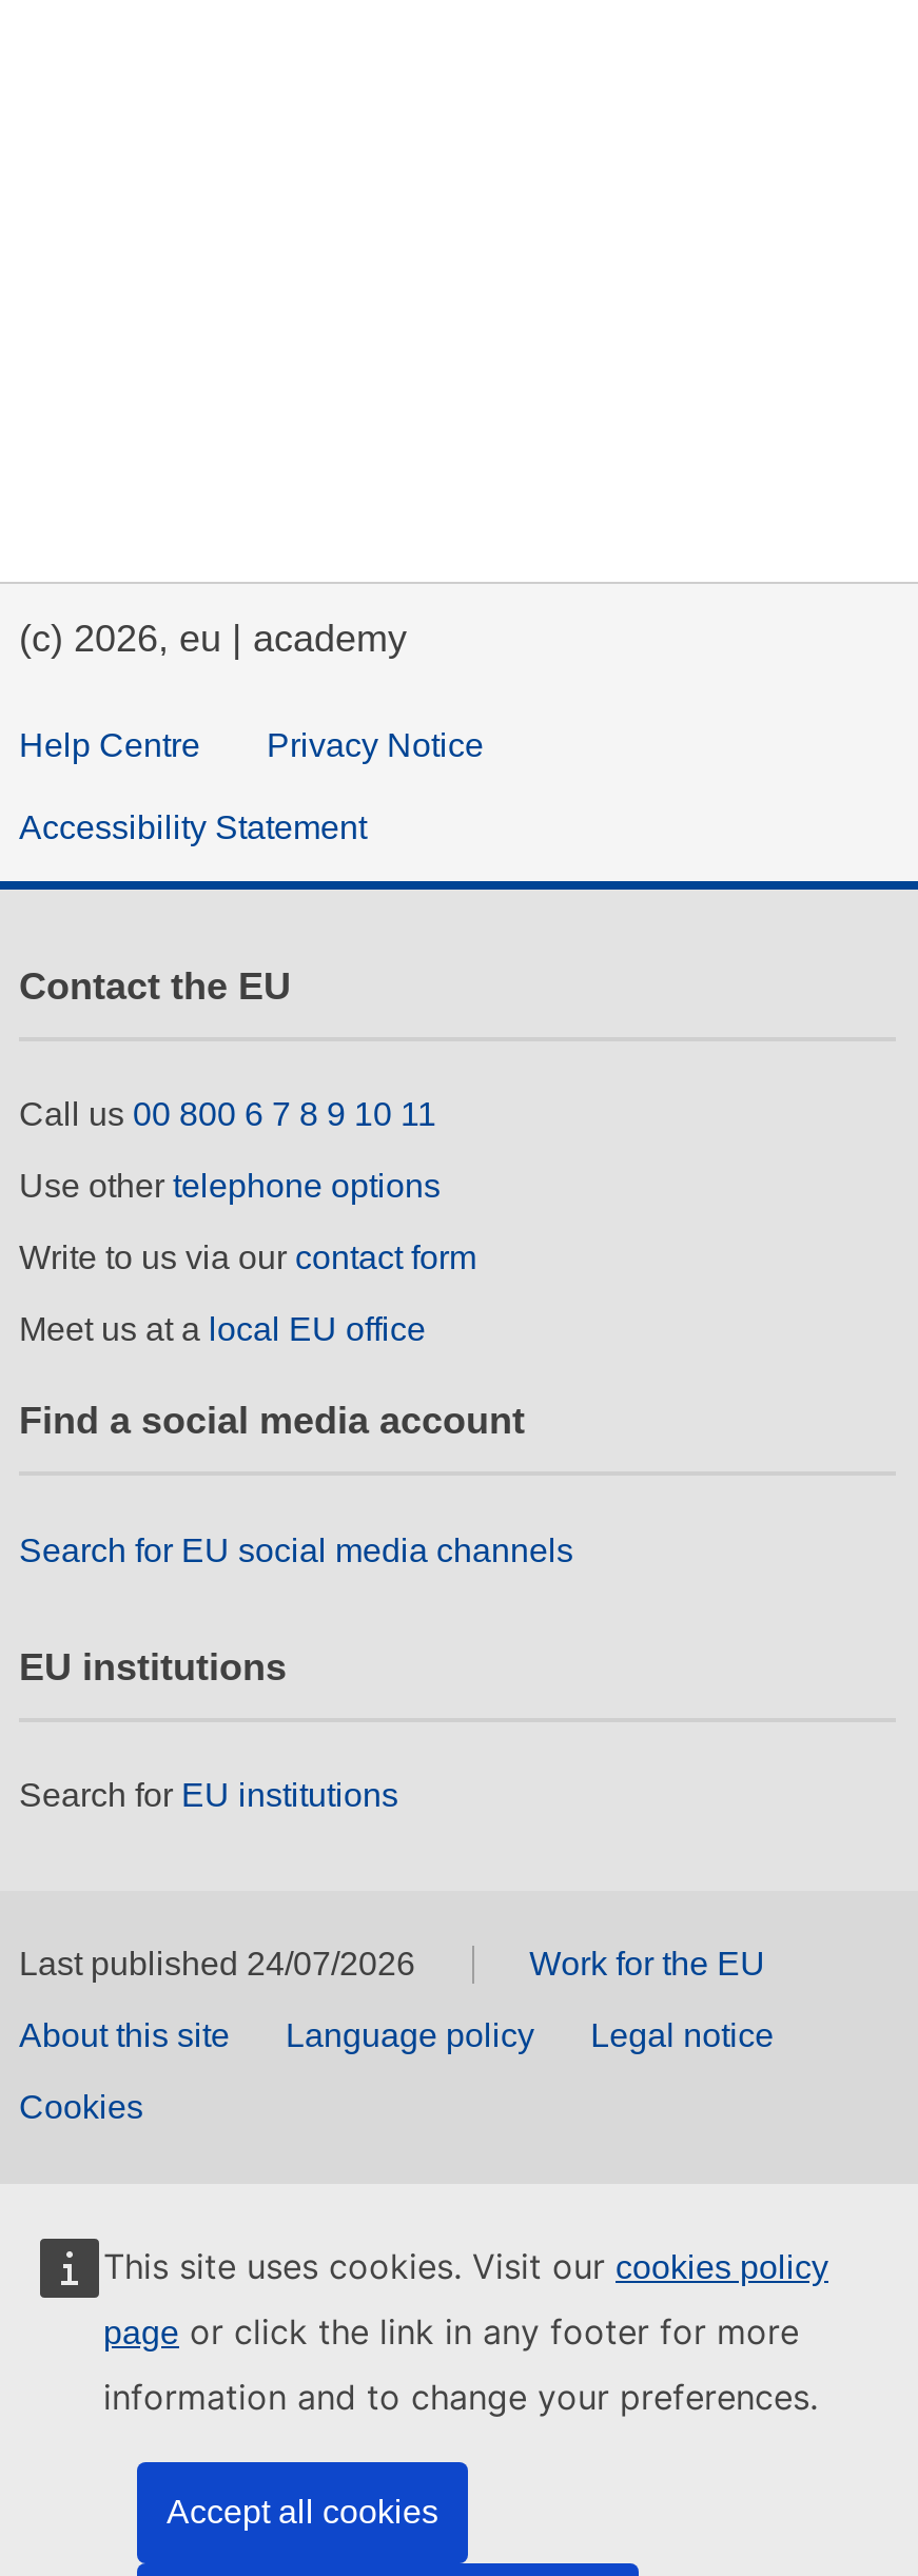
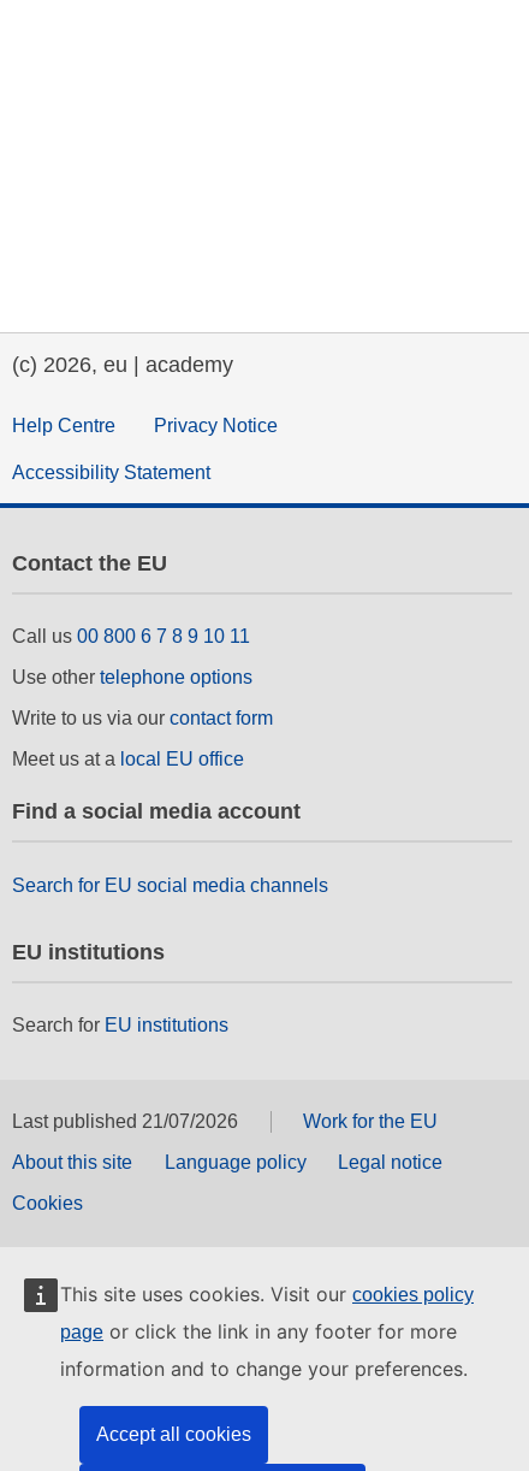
- Last published 24/07/2026
+ Last published 21/07/2026
